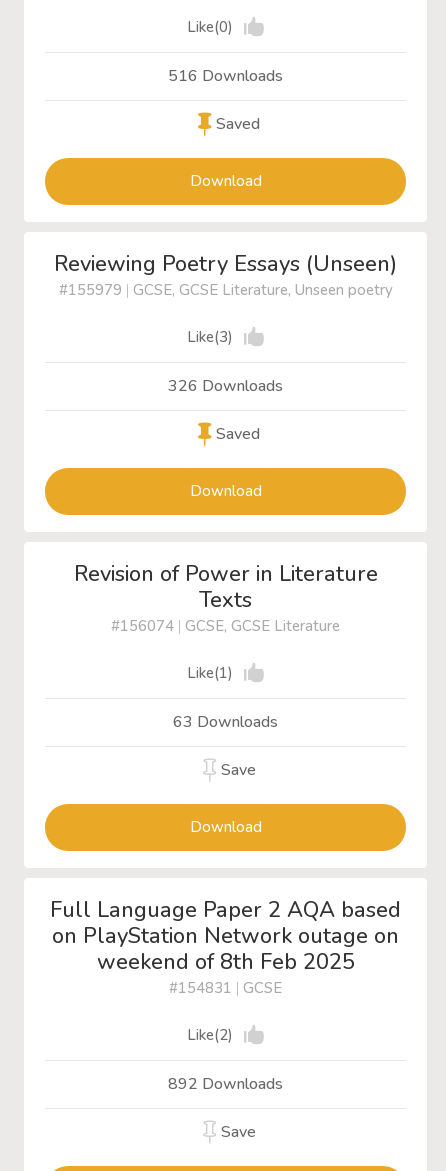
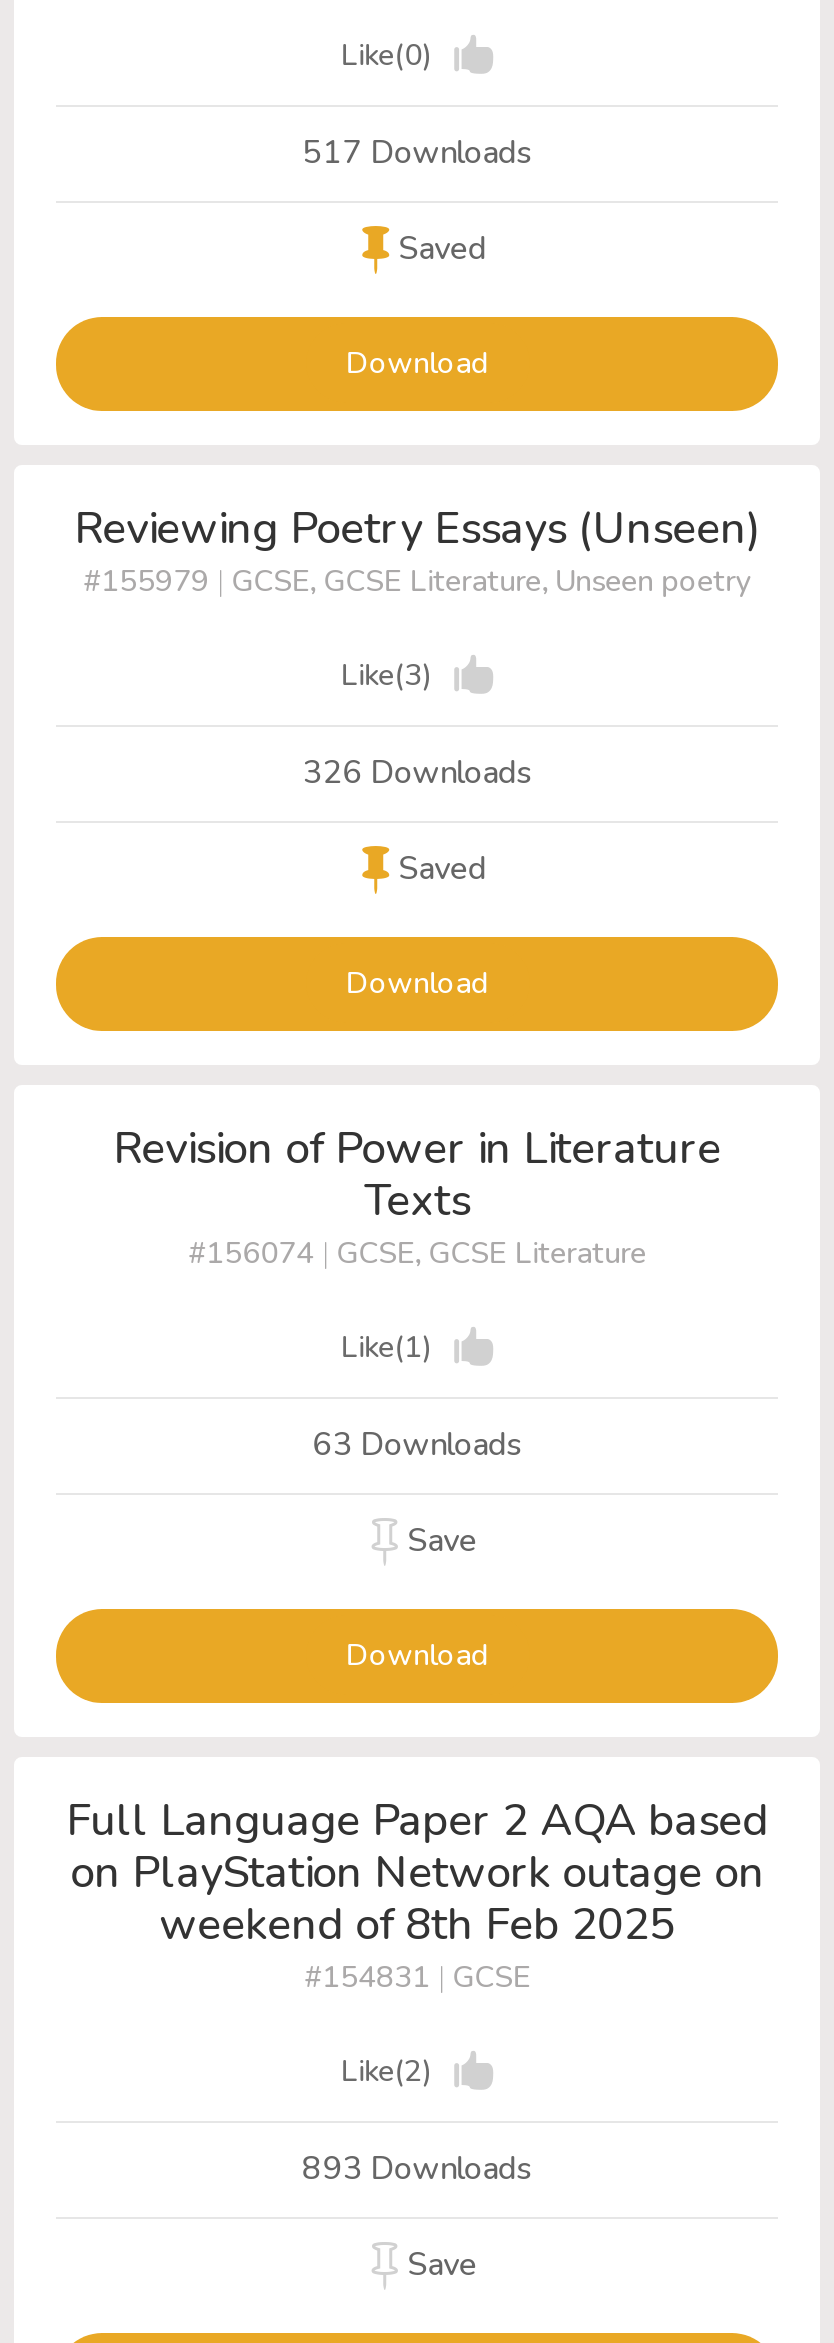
- 516 Downloads
+ 517 Downloads

- 892 Downloads
+ 893 Downloads
